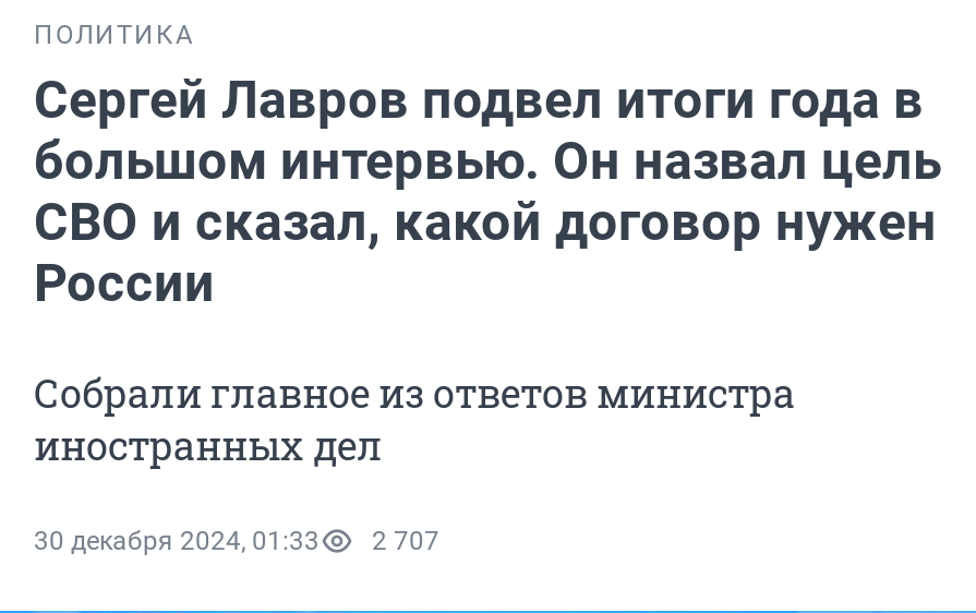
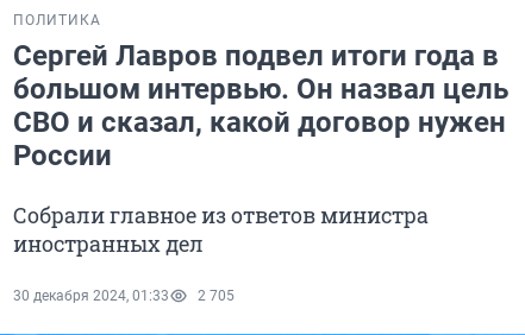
- 30 декабря 2024, 01:33 2 707
+ 30 декабря 2024, 01:33 2 705
